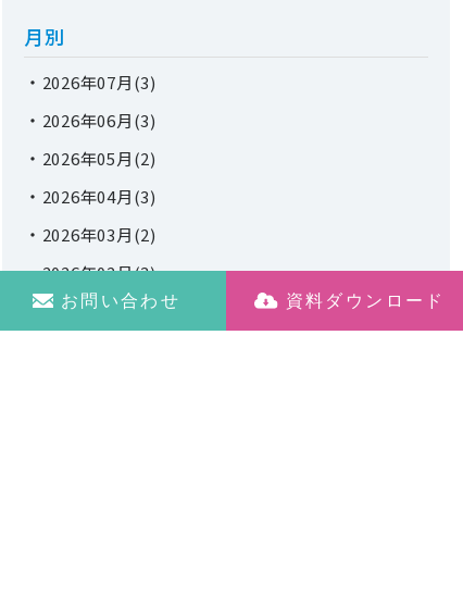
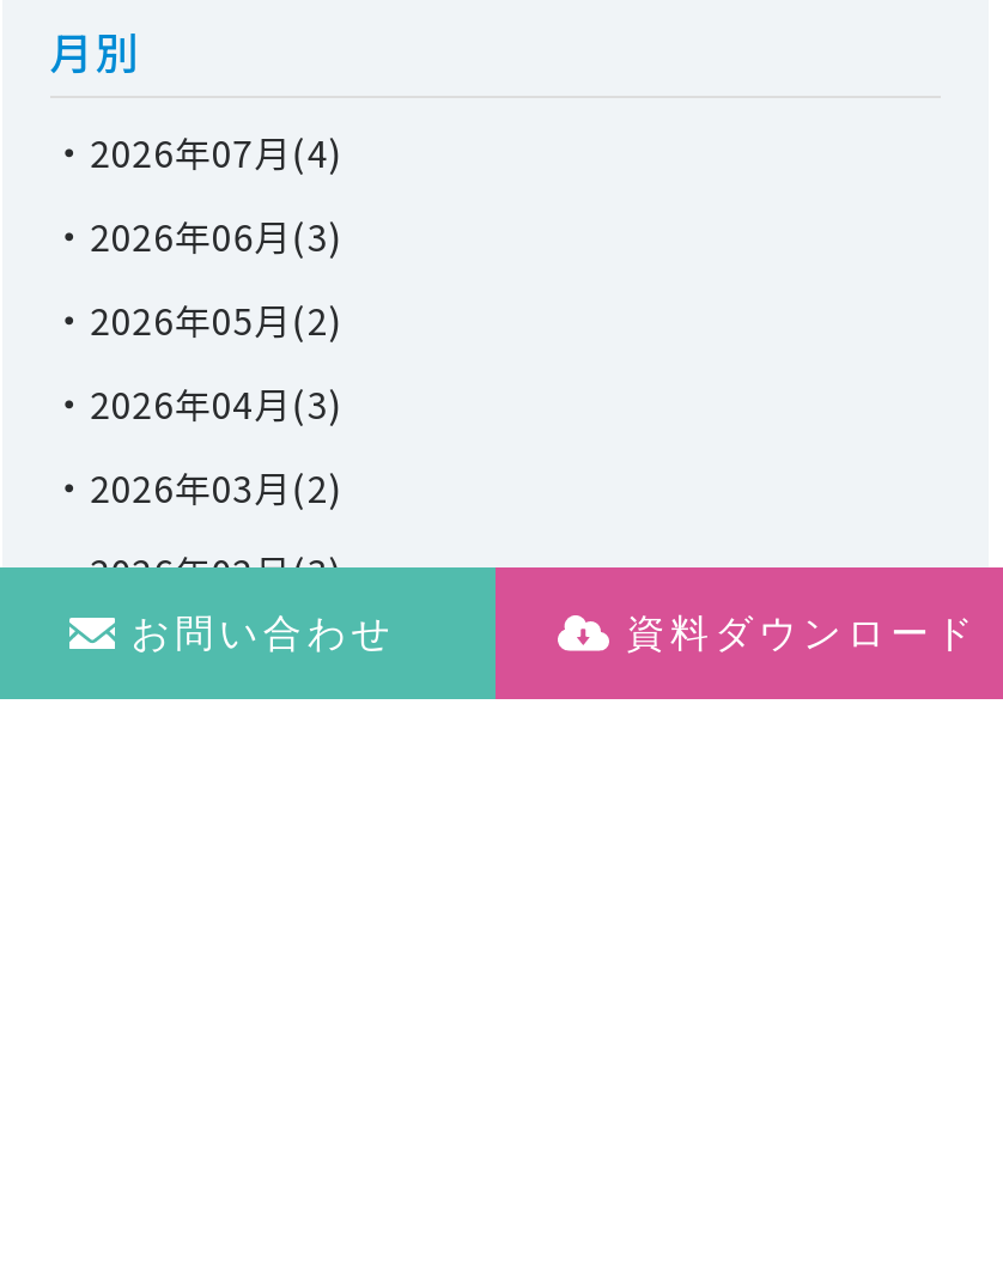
- 2026年07月(3)
+ 2026年07月(4)
